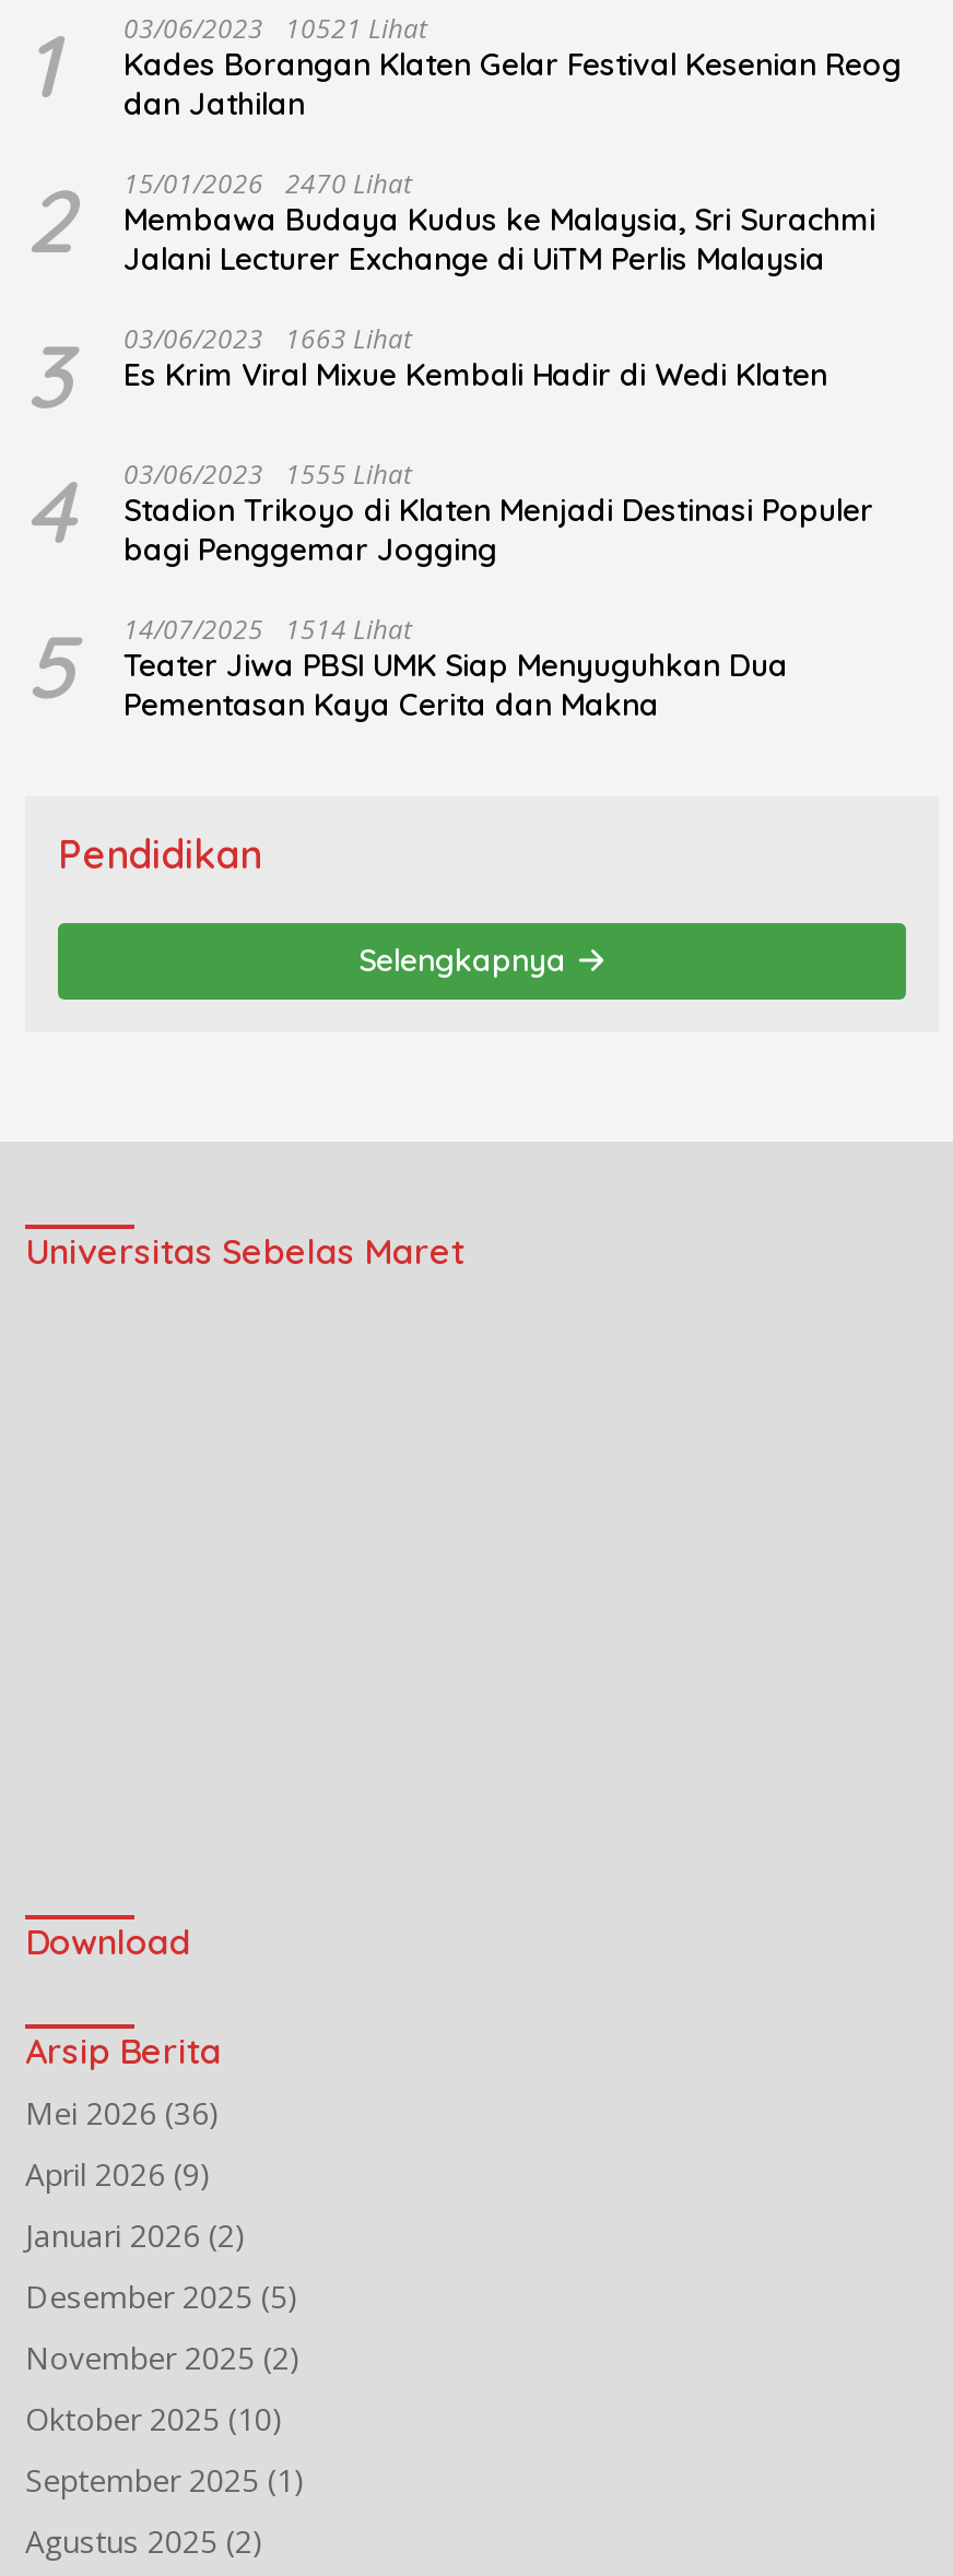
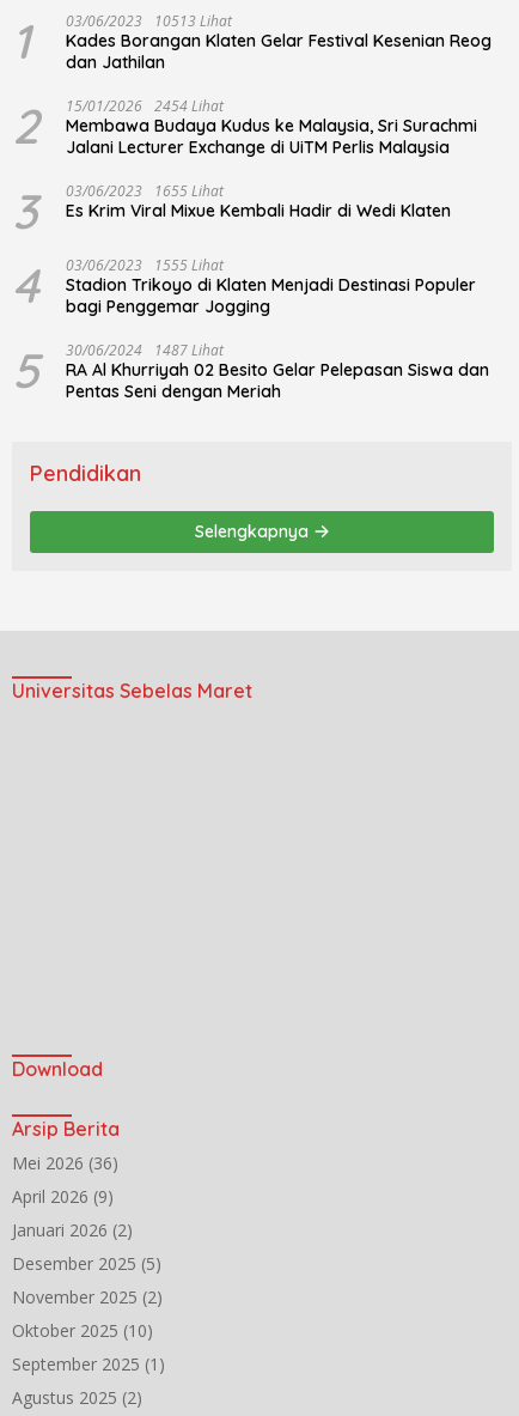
- 1 03/06/2023 10521 Lihat Kades Borangan Klaten Gelar Festival Kesenian Reog dan Jathilan
+ 1 03/06/2023 10513 Lihat Kades Borangan Klaten Gelar Festival Kesenian Reog dan Jathilan

- 2 15/01/2026 2470 Lihat Membawa Budaya Kudus ke Malaysia, Sri Surachmi Jalani Lecturer Exchange di UiTM Perlis Malaysia
+ 2 15/01/2026 2454 Lihat Membawa Budaya Kudus ke Malaysia, Sri Surachmi Jalani Lecturer Exchange di UiTM Perlis Malaysia

- 3 03/06/2023 1663 Lihat Es Krim Viral Mixue Kembali Hadir di Wedi Klaten
+ 3 03/06/2023 1655 Lihat Es Krim Viral Mixue Kembali Hadir di Wedi Klaten

- 14/07/2025 1514 Lihat
- Teater Jiwa PBSI UMK Siap Menyuguhkan Dua
- Pementasan Kaya Cerita dan Makna
+ 30/06/2024 1487 Lihat
+ RA Al Khurriyah 02 Besito Gelar Pelepasan Siswa dan
+ Pentas Seni dengan Meriah
